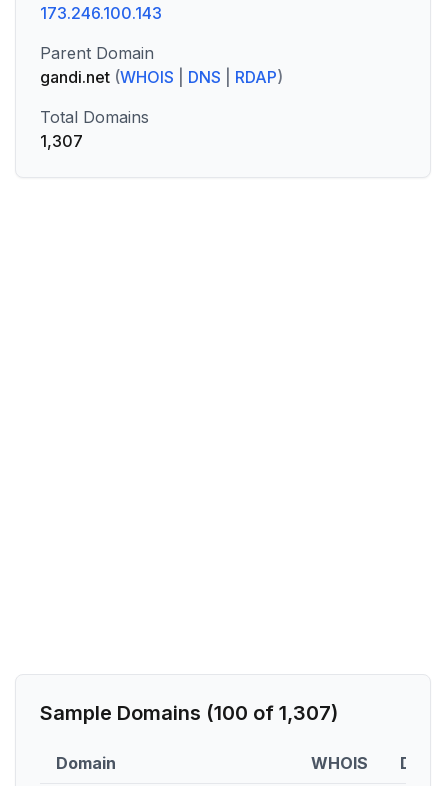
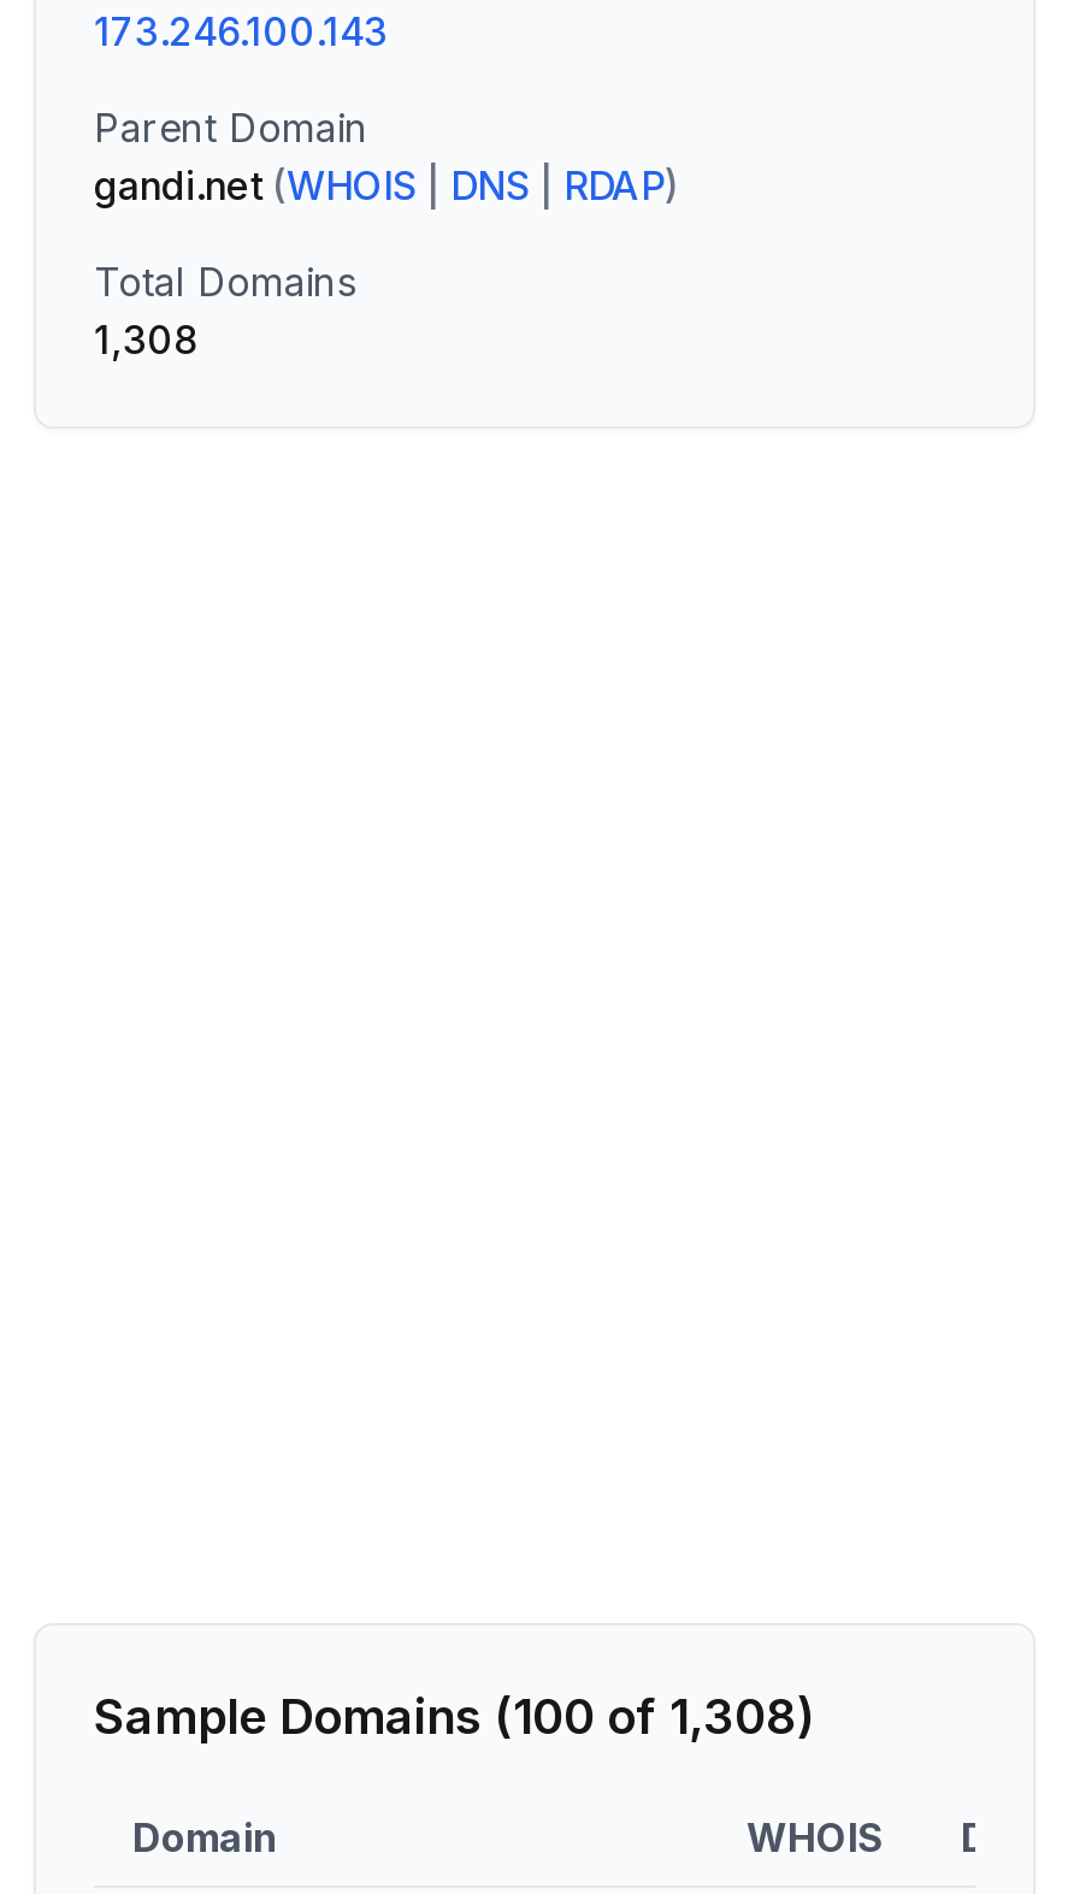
- 1,307
+ 1,308

- Sample Domains (100 of 1,307)
+ Sample Domains (100 of 1,308)
